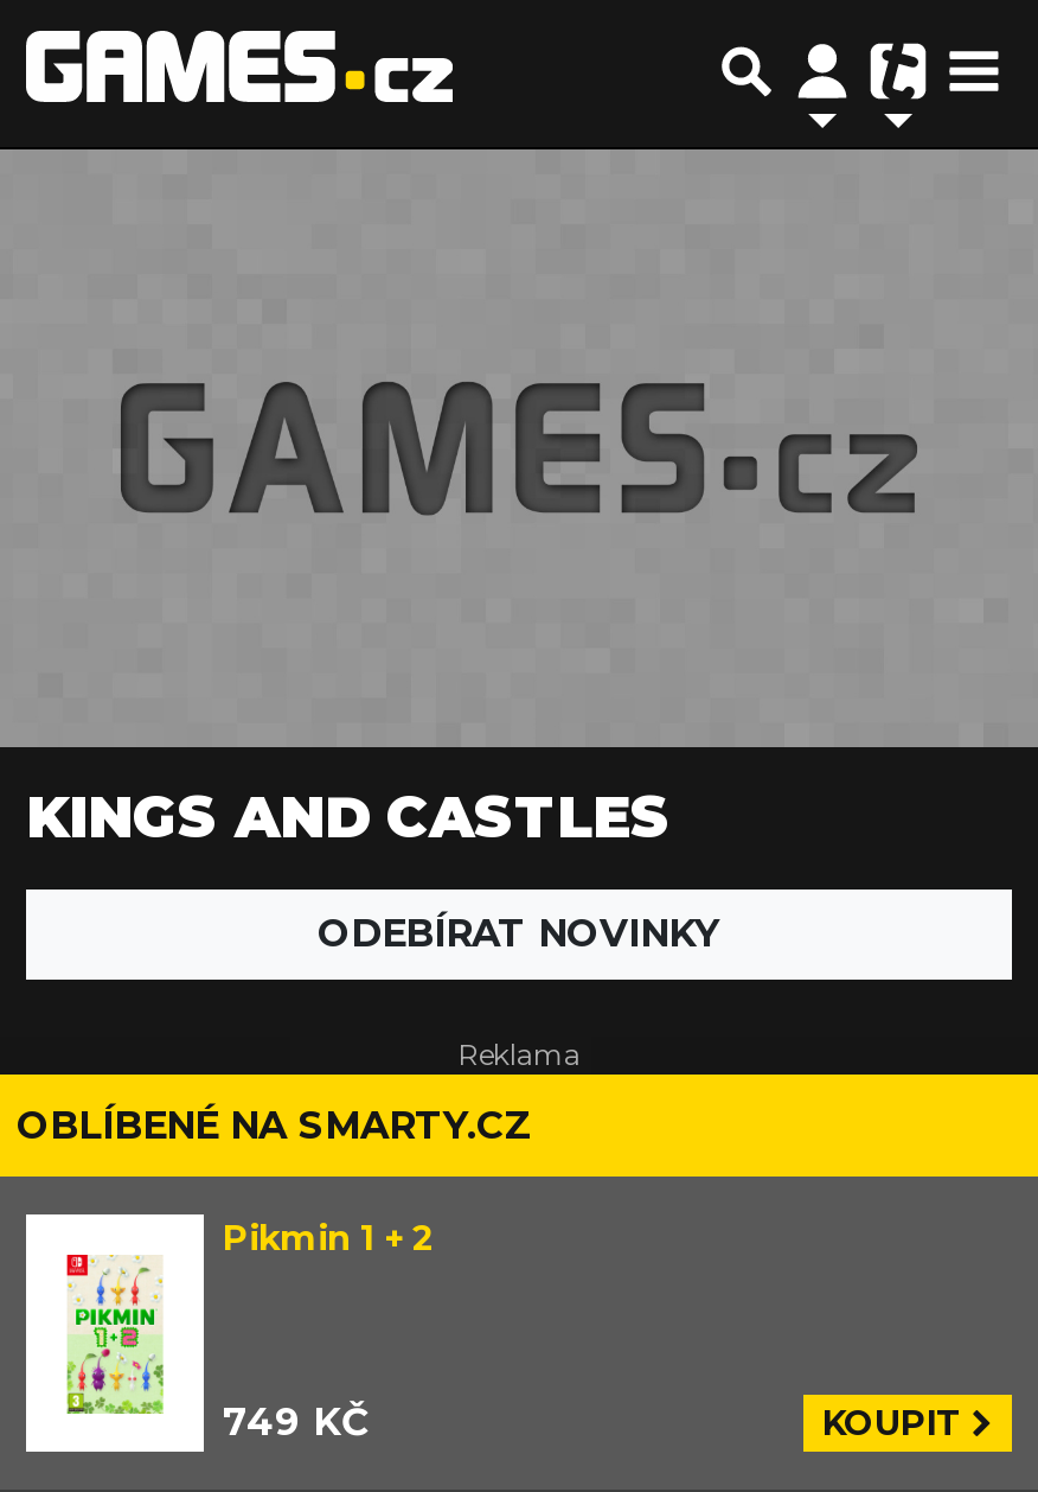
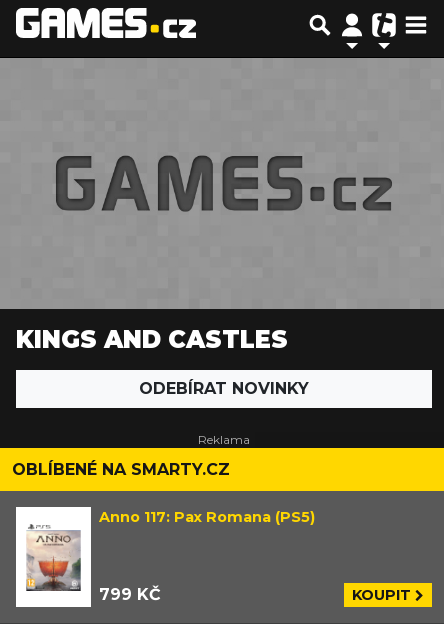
- [image]
- Pikmin 1 + 2
+ [image]
+ Anno 117: Pax Romana (PS5)

- 749 KČ
+ 799 KČ
